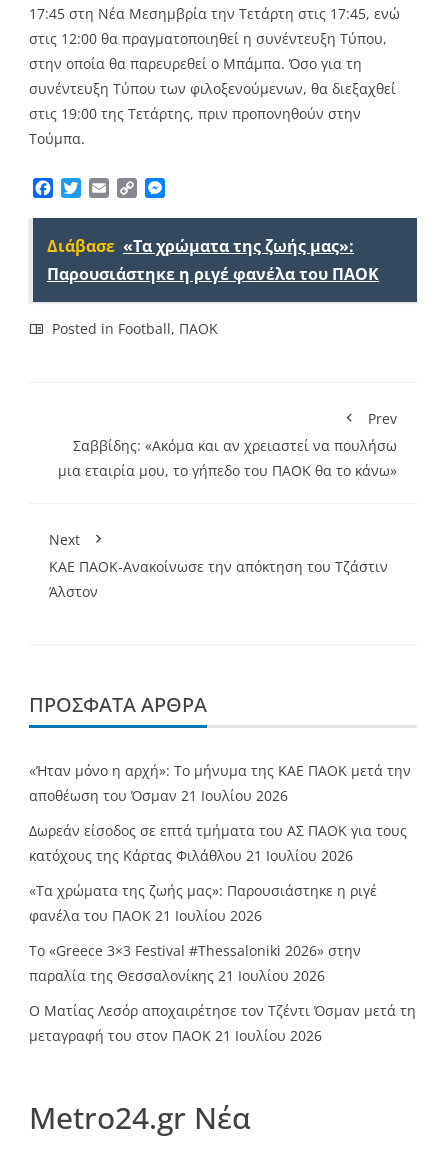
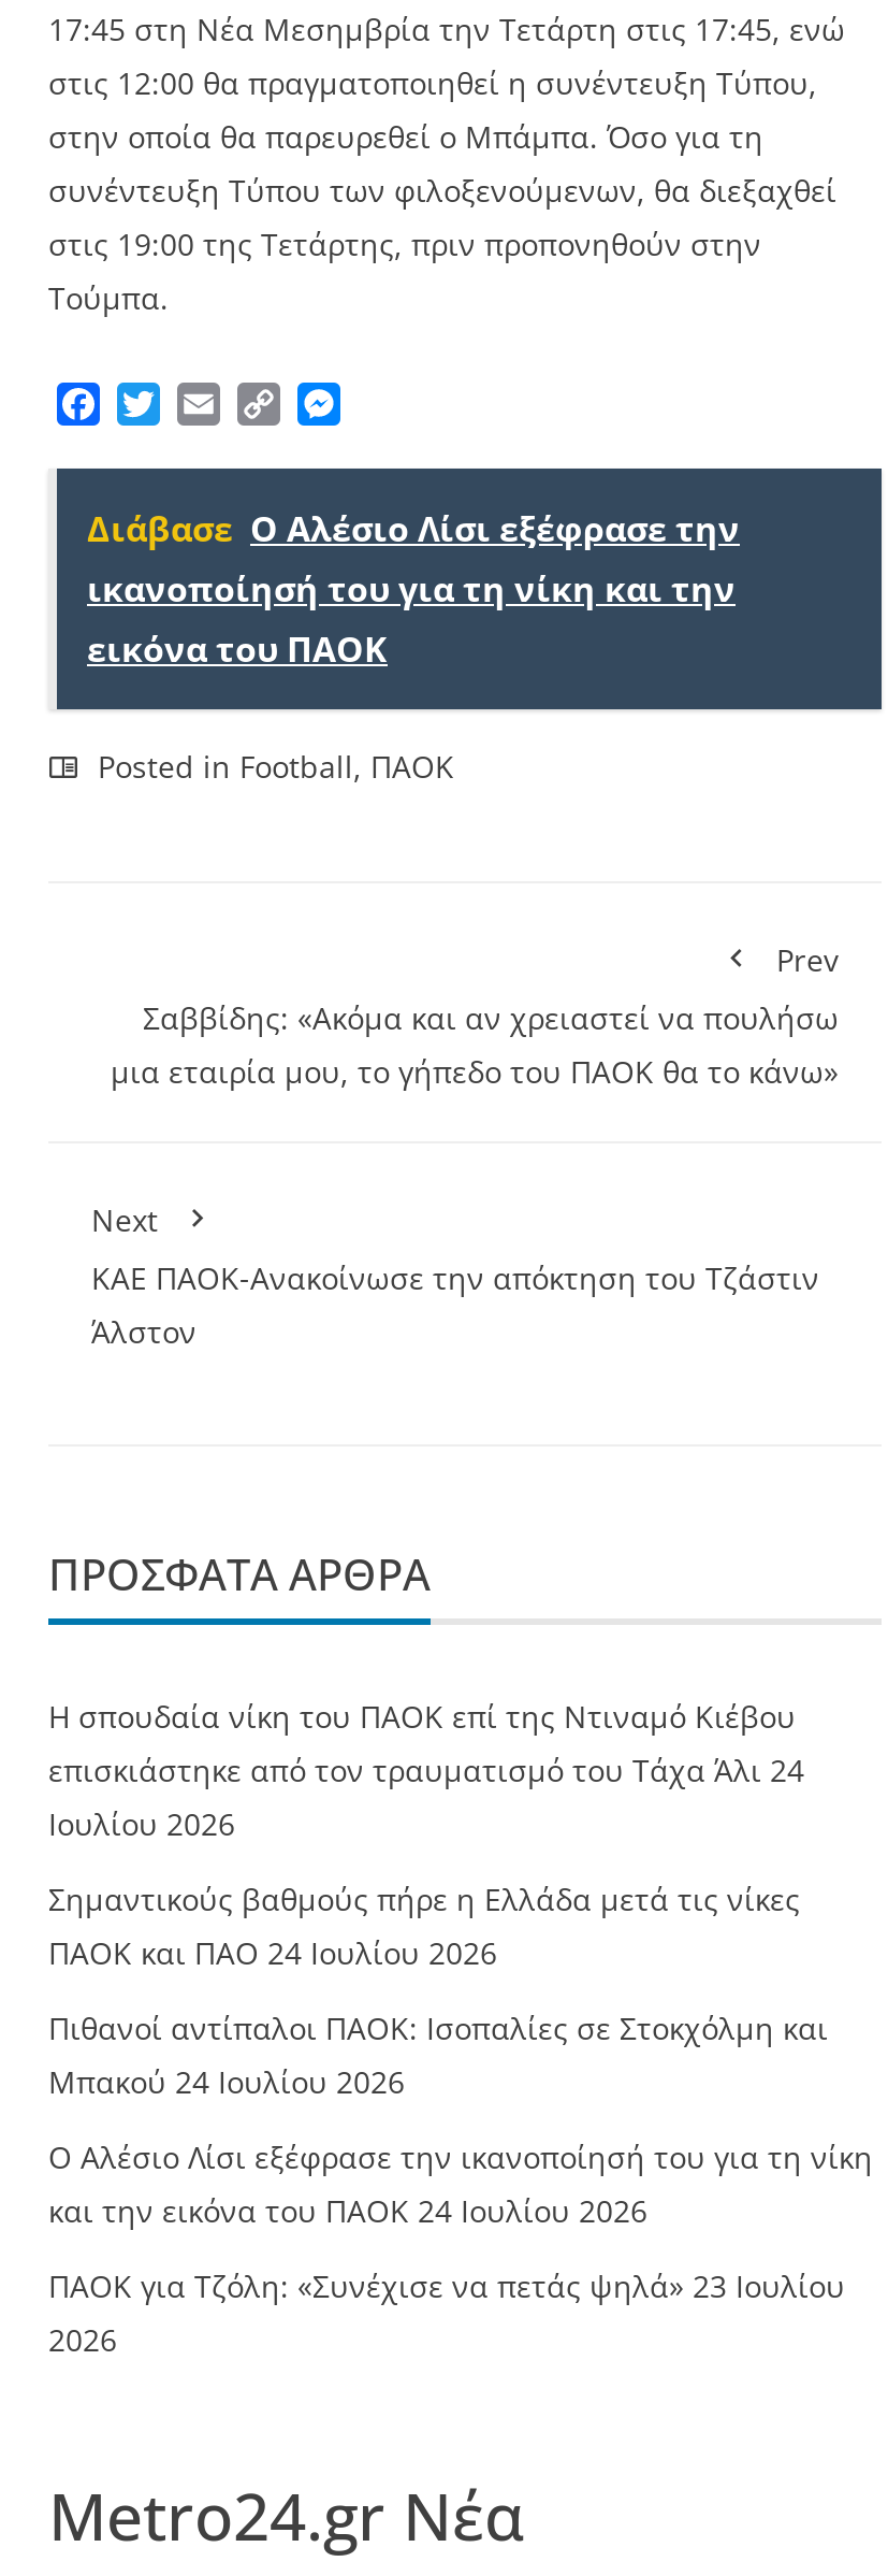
- Διάβασε «Τα χρώματα της ζωής μας»:
- Παρουσιάστηκε η ριγέ φανέλα του ΠΑΟΚ
+ Διάβασε Ο Αλέσιο Λίσι εξέφρασε την
+ ικανοποίησή του για τη νίκη και την
+ εικόνα του ΠΑΟΚ

- «Ήταν μόνο η αρχή»: Το μήνυμα της ΚΑΕ ΠΑΟΚ μετά την
- αποθέωση του Όσμαν 21 Ιουλίου 2026
+ Η σπουδαία νίκη του ΠΑΟΚ επί της Ντιναμό Κιέβου
+ επισκιάστηκε από τον τραυματισμό του Τάχα Άλι 24
+ Ιουλίου 2026

- Δωρεάν είσοδος σε επτά τμήματα του ΑΣ ΠΑΟΚ για τους
- κατόχους της Κάρτας Φιλάθλου 21 Ιουλίου 2026
+ Σημαντικούς βαθμούς πήρε η Ελλάδα μετά τις νίκες
+ ΠΑΟΚ και ΠΑΟ 24 Ιουλίου 2026

- «Τα χρώματα της ζωής μας»: Παρουσιάστηκε η ριγέ
- φανέλα του ΠΑΟΚ 21 Ιουλίου 2026
+ Πιθανοί αντίπαλοι ΠΑΟΚ: Ισοπαλίες σε Στοκχόλμη και
+ Μπακού 24 Ιουλίου 2026

- Το «Greece 3×3 Festival #Thessaloniki 2026» στην
- παραλία της Θεσσαλονίκης 21 Ιουλίου 2026
+ Ο Αλέσιο Λίσι εξέφρασε την ικανοποίησή του για τη νίκη
+ και την εικόνα του ΠΑΟΚ 24 Ιουλίου 2026

- Ο Ματίας Λεσόρ αποχαιρέτησε τον Τζέντι Όσμαν μετά τη
- μεταγραφή του στον ΠΑΟΚ 21 Ιουλίου 2026
+ ΠΑΟΚ για Τζόλη: «Συνέχισε να πετάς ψηλά» 23 Ιουλίου
+ 2026
